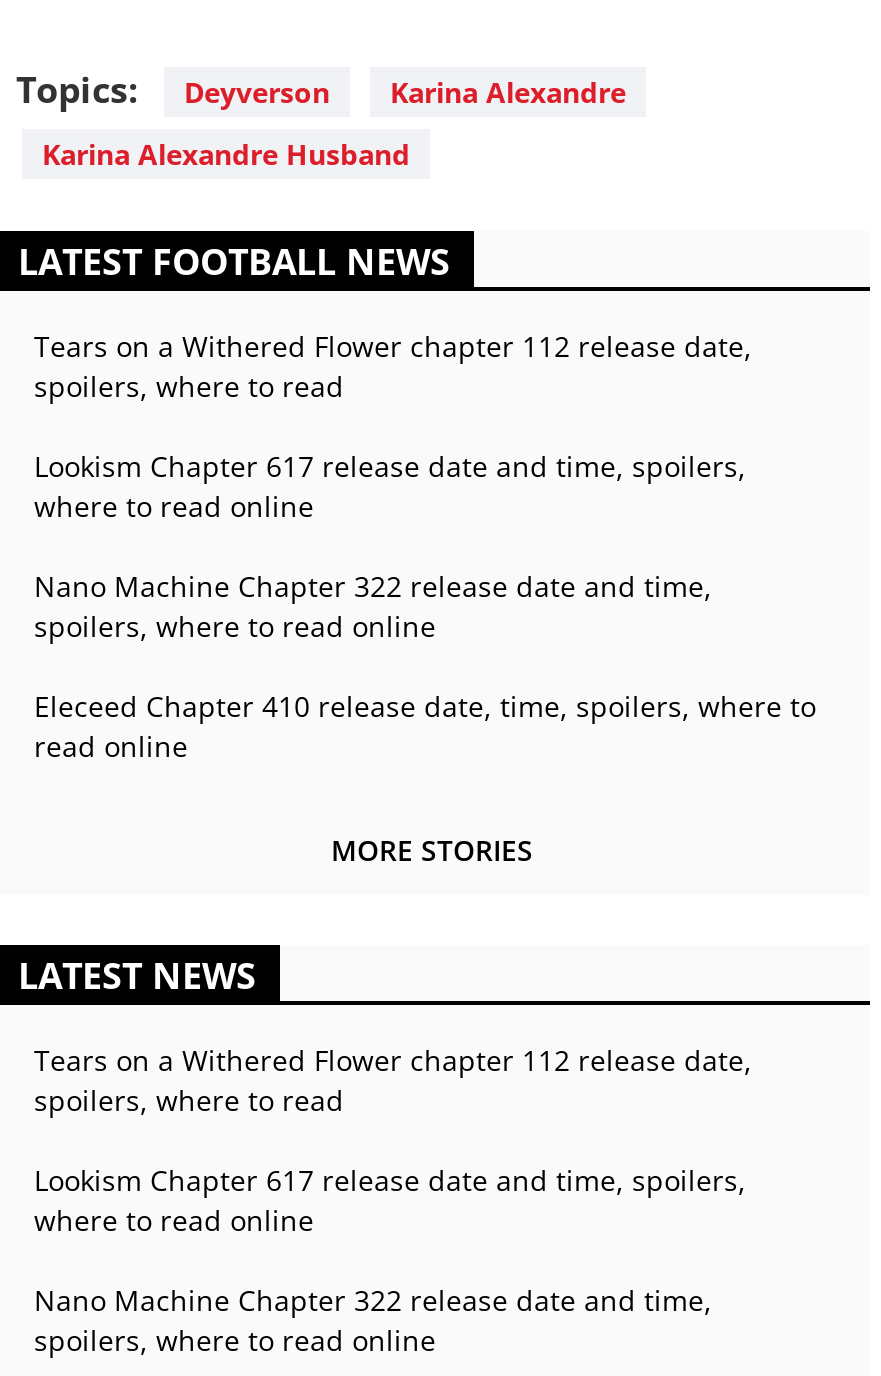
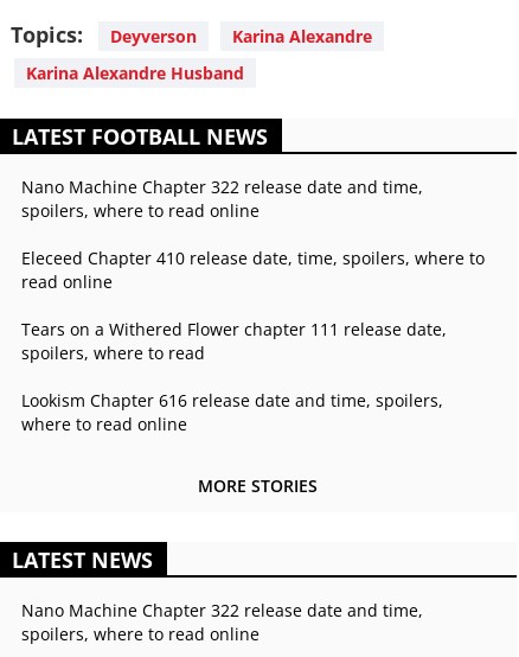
- Tears on a Withered Flower chapter 112 release date,
- spoilers, where to read
- Lookism Chapter 617 release date and time, spoilers,
- where to read online

+ Tears on a Withered Flower chapter 111 release date,
+ spoilers, where to read
+ Lookism Chapter 616 release date and time, spoilers,
+ where to read online

- Tears on a Withered Flower chapter 112 release date,
- spoilers, where to read
- Lookism Chapter 617 release date and time, spoilers,
- where to read online
